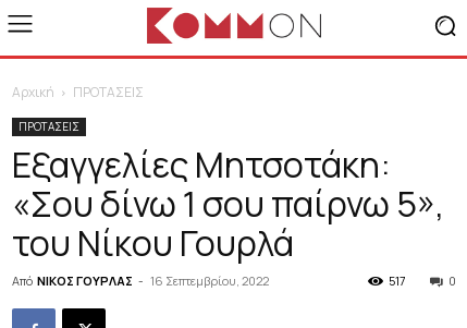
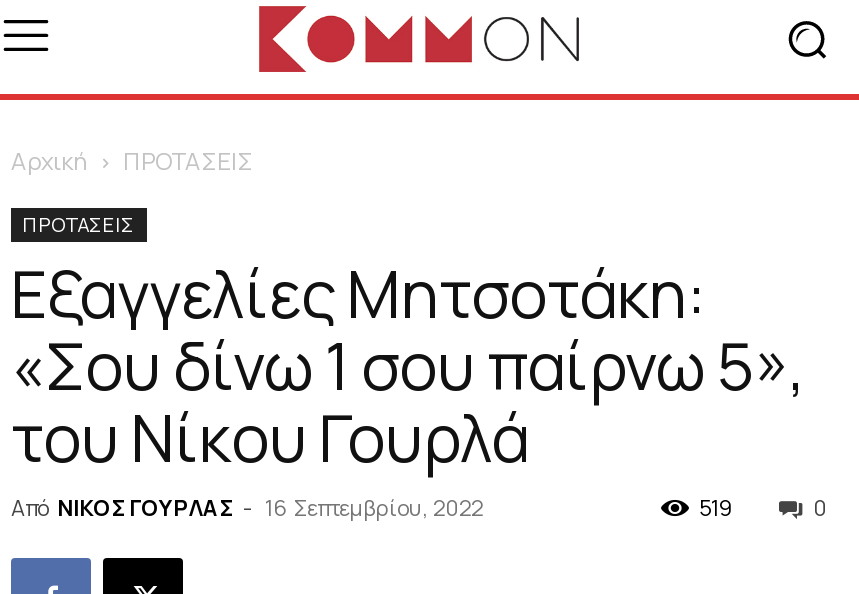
- 517
+ 519
